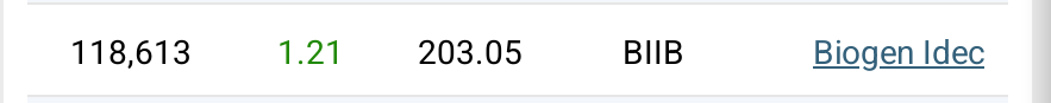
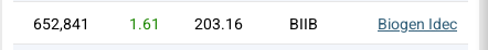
- 118,613
+ 652,841

- 1.21
+ 1.61

- 203.05
+ 203.16
